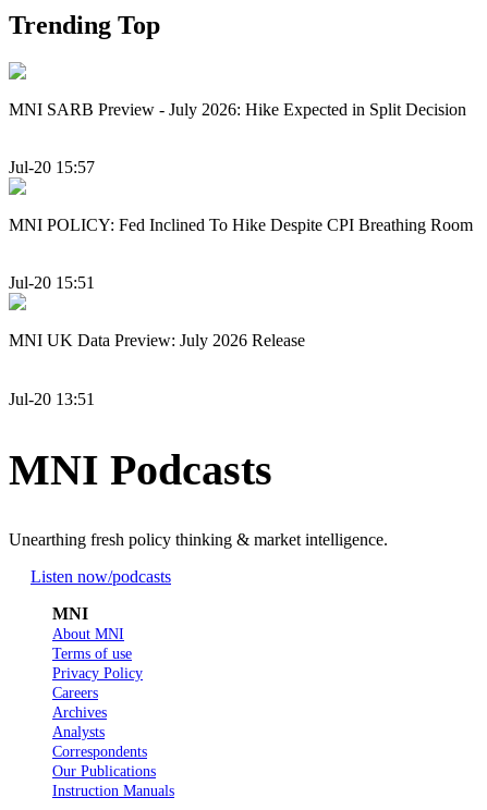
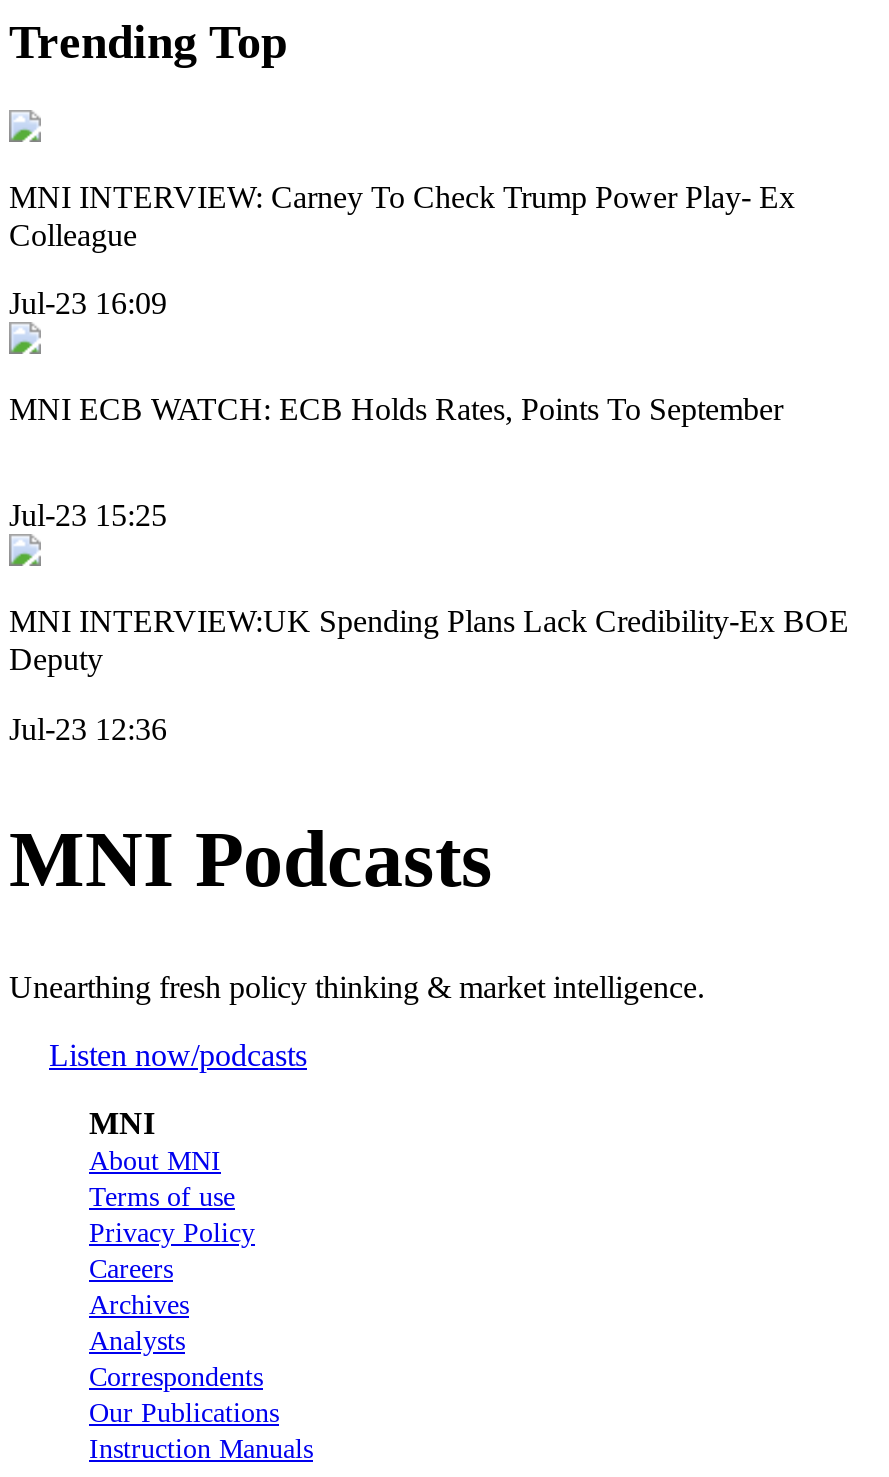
- MNI SARB Preview - July 2026: Hike Expected in Split Decision
+ MNI INTERVIEW: Carney To Check Trump Power Play- Ex
+ Colleague

- Jul-20 15:57
+ Jul-23 16:09

- MNI POLICY: Fed Inclined To Hike Despite CPI Breathing Room
+ MNI ECB WATCH: ECB Holds Rates, Points To September

- Jul-20 15:51
+ Jul-23 15:25

- MNI UK Data Preview: July 2026 Release
+ MNI INTERVIEW:UK Spending Plans Lack Credibility-Ex BOE
+ Deputy

- Jul-20 13:51
+ Jul-23 12:36
